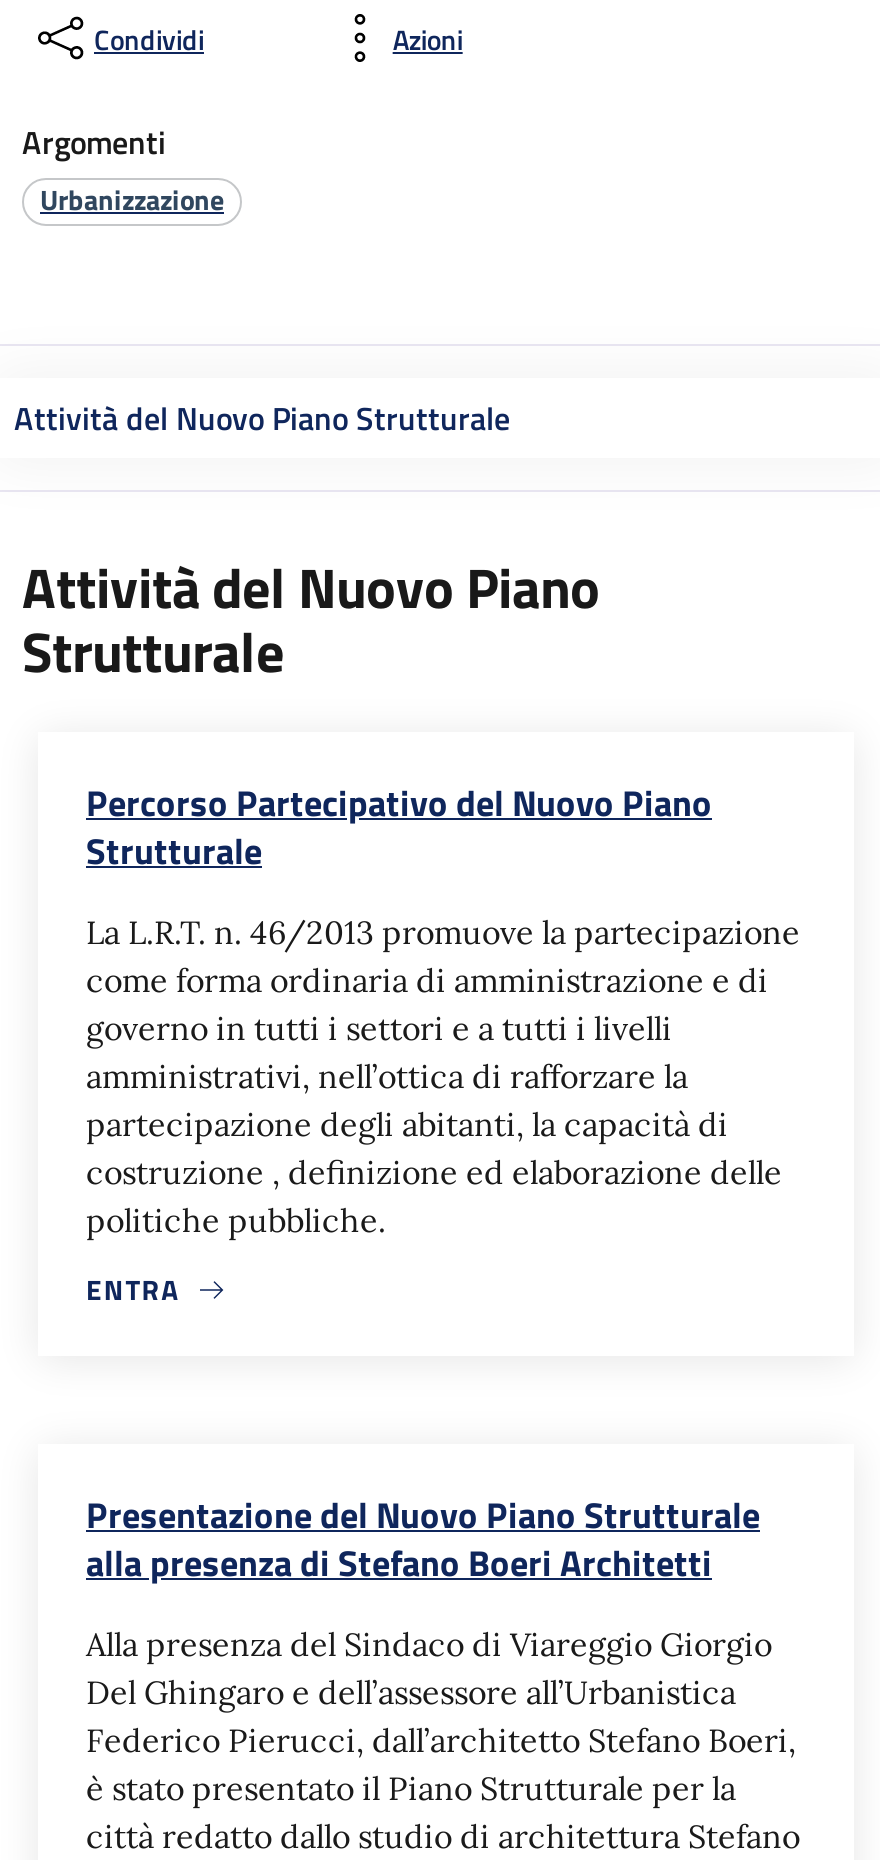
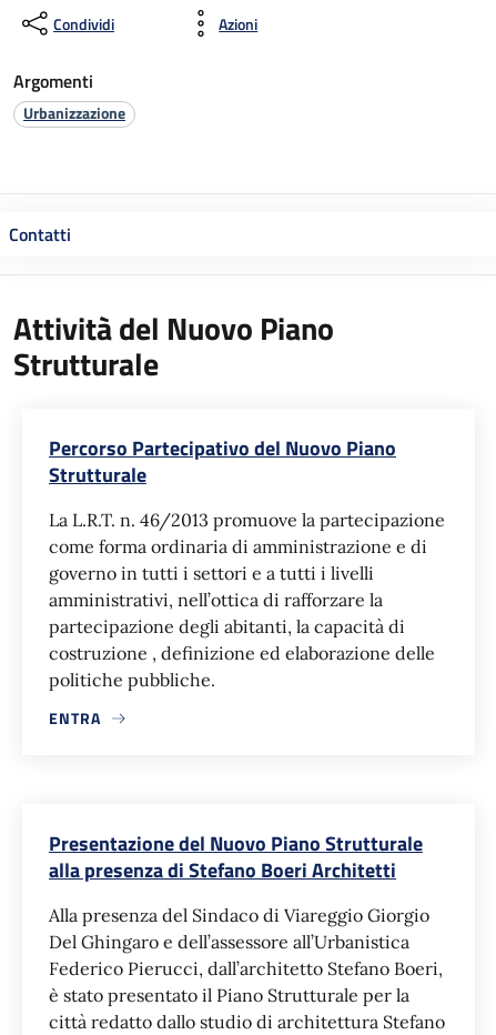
- Attività del Nuovo Piano Strutturale
+ Contatti
